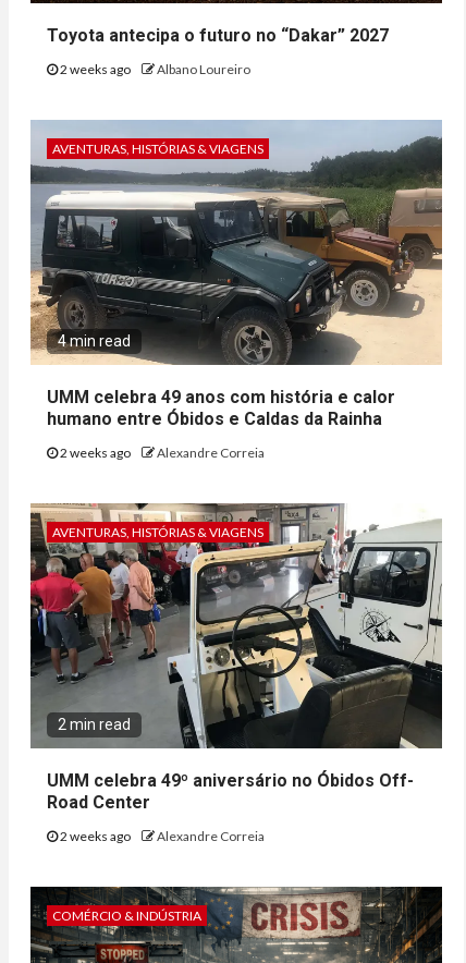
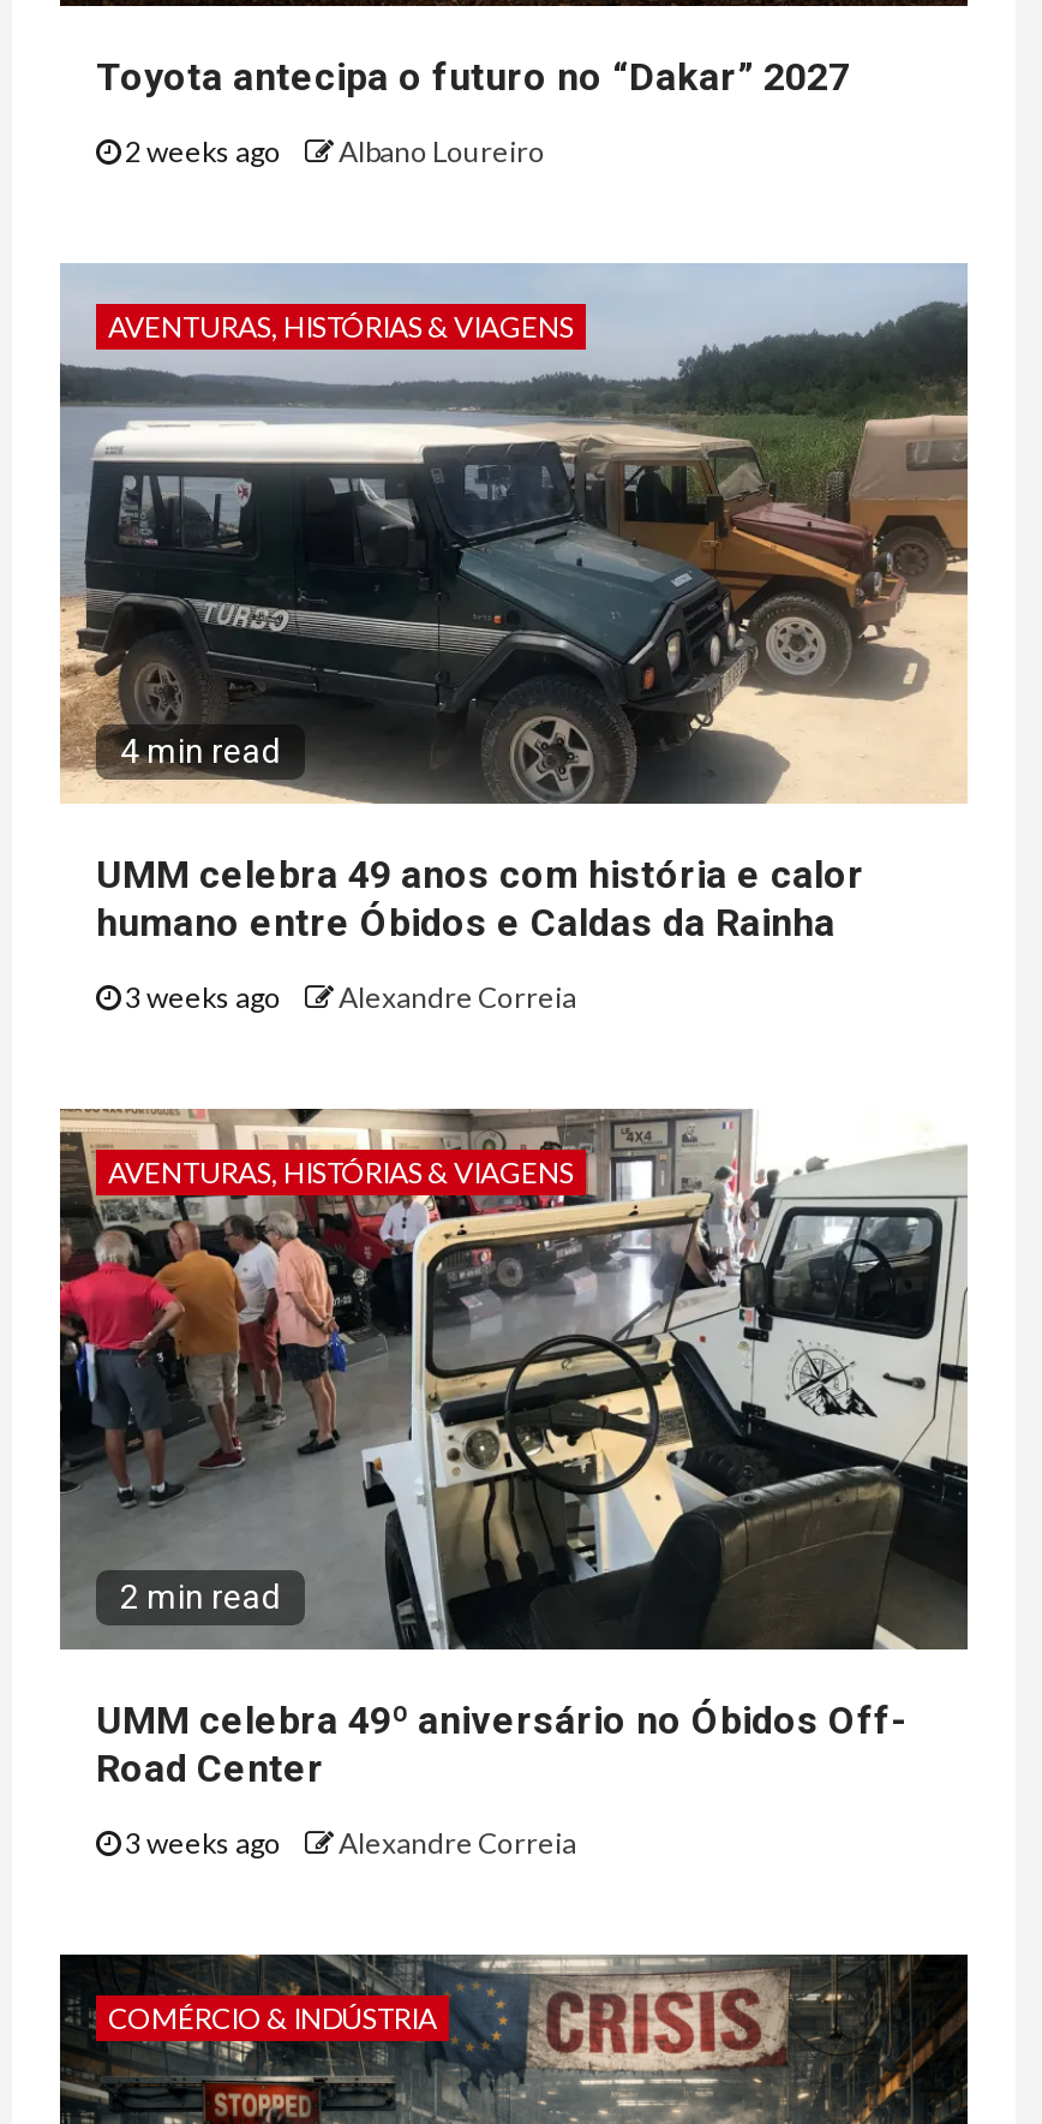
- 2 weeks ago Alexandre Correia
+ 3 weeks ago Alexandre Correia

- 2 weeks ago Alexandre Correia
+ 3 weeks ago Alexandre Correia
